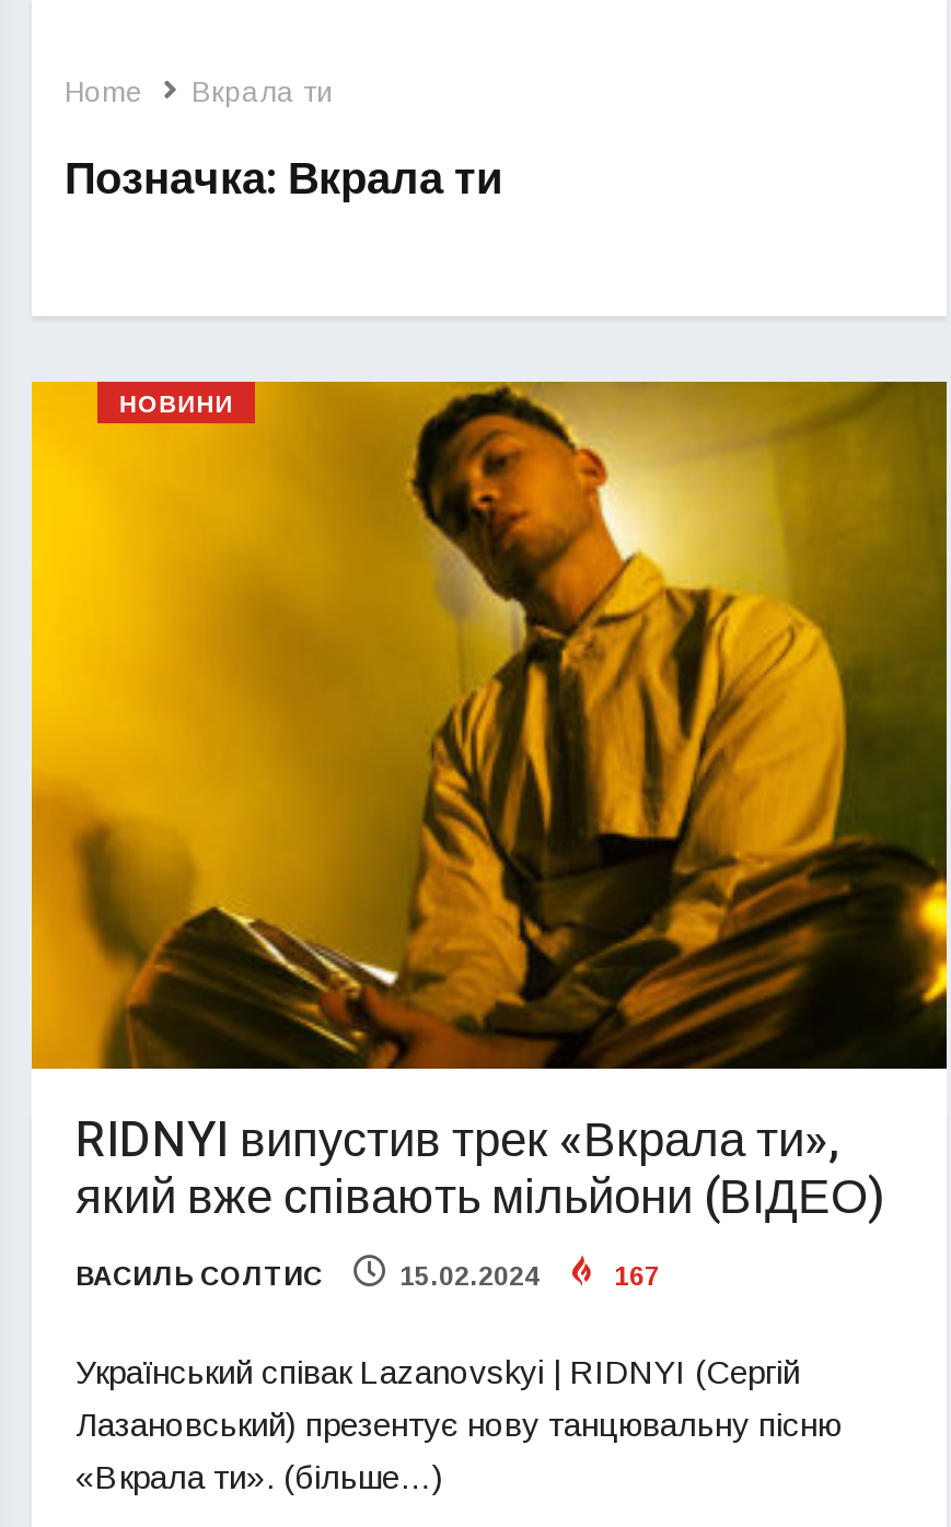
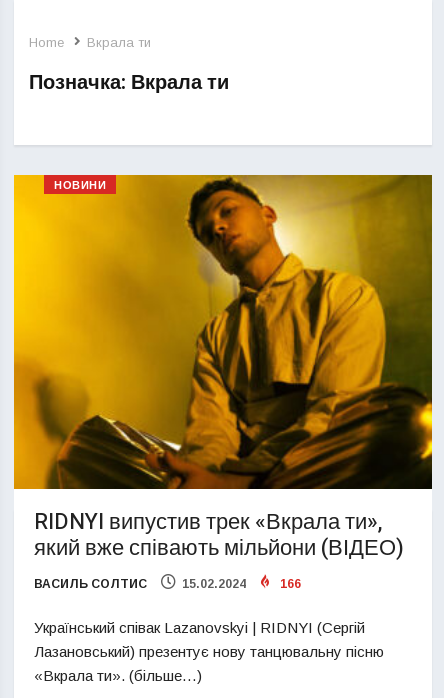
- 167
+ 166
